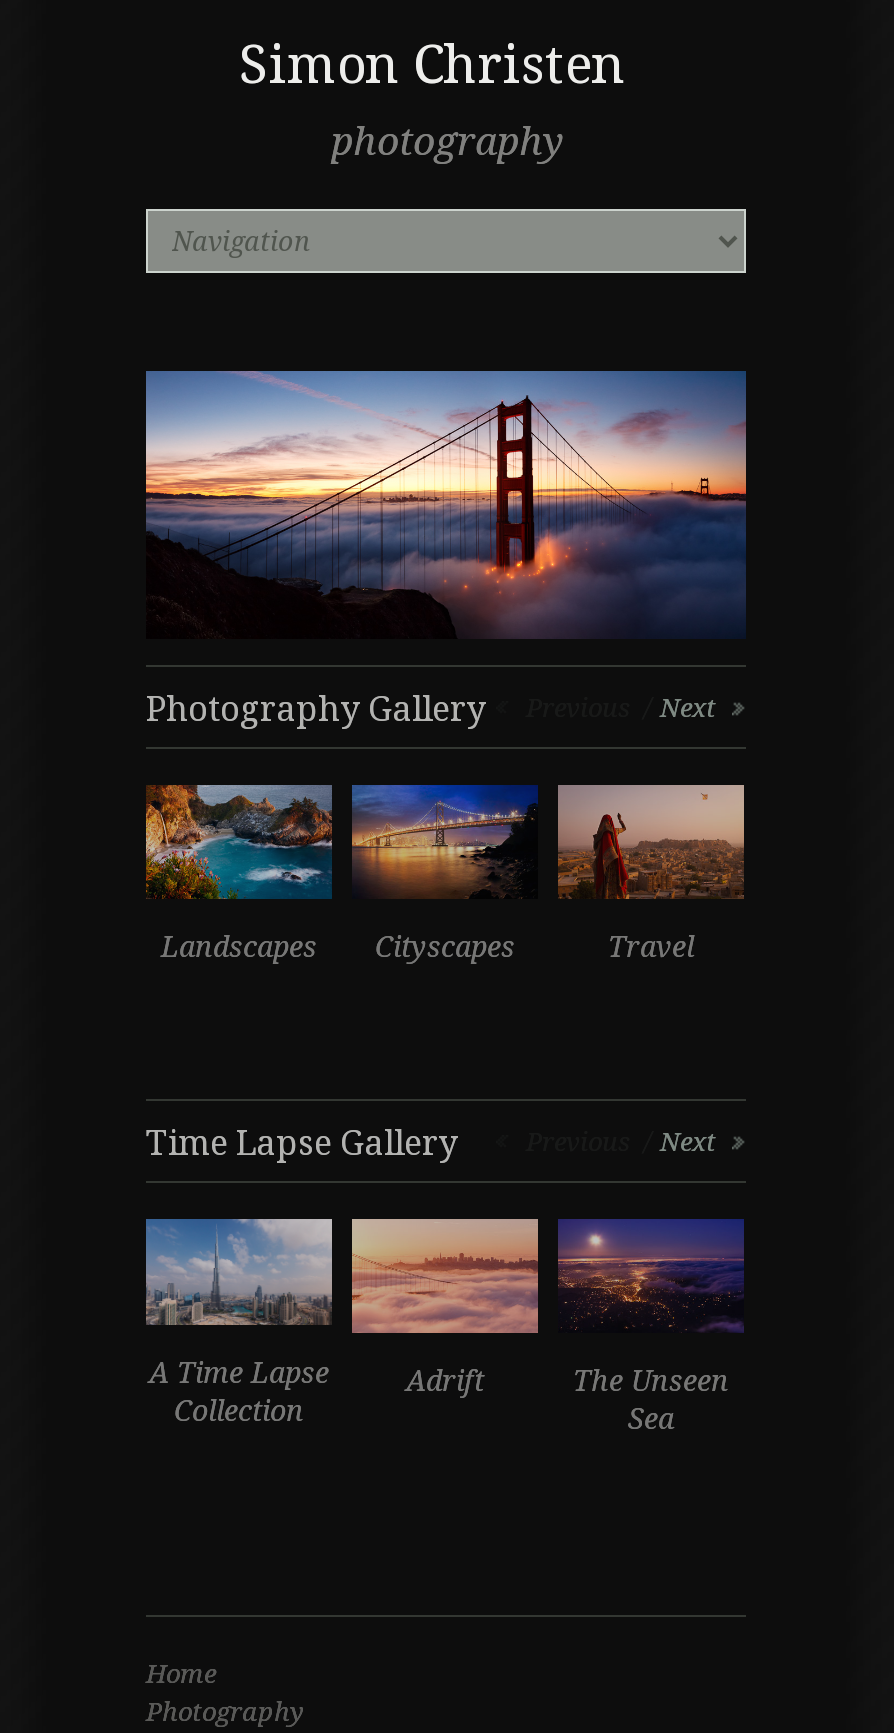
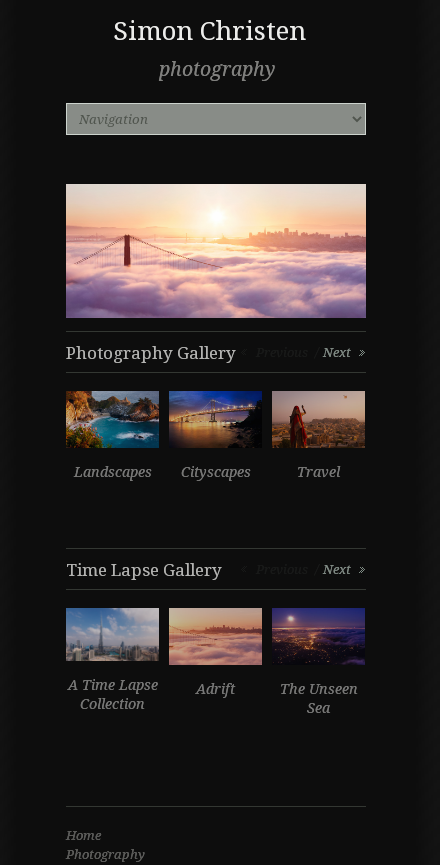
- [image]
+ [image]
